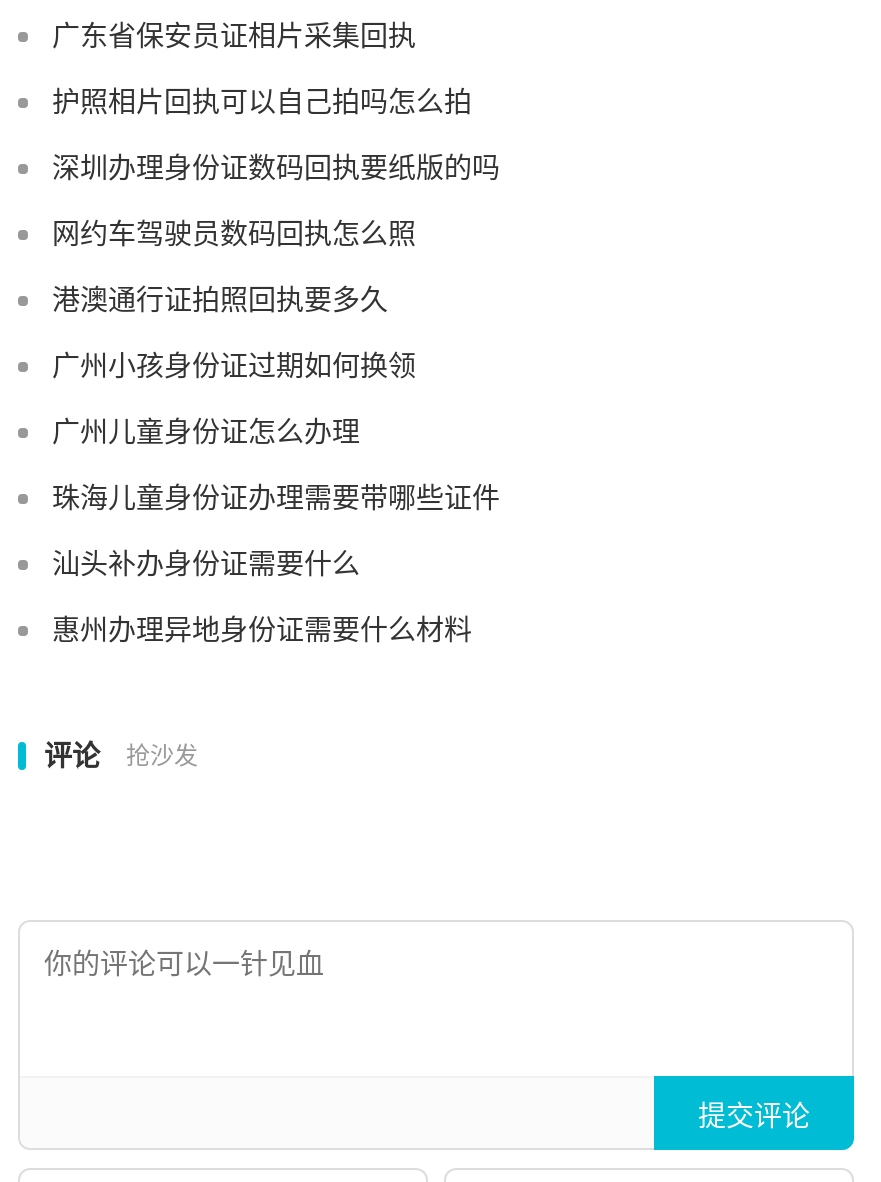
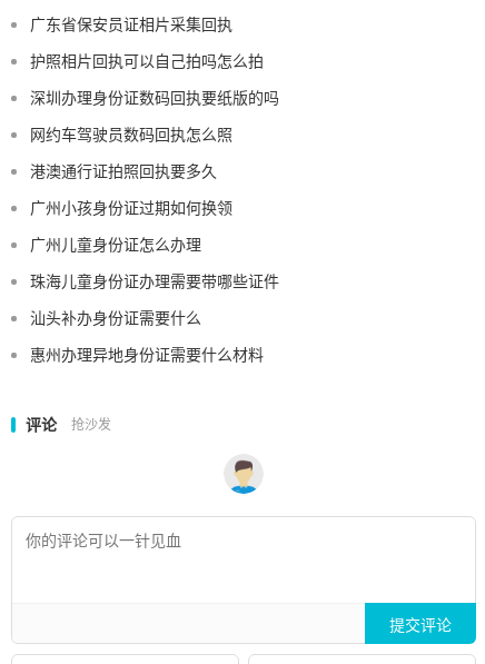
+ [image]
